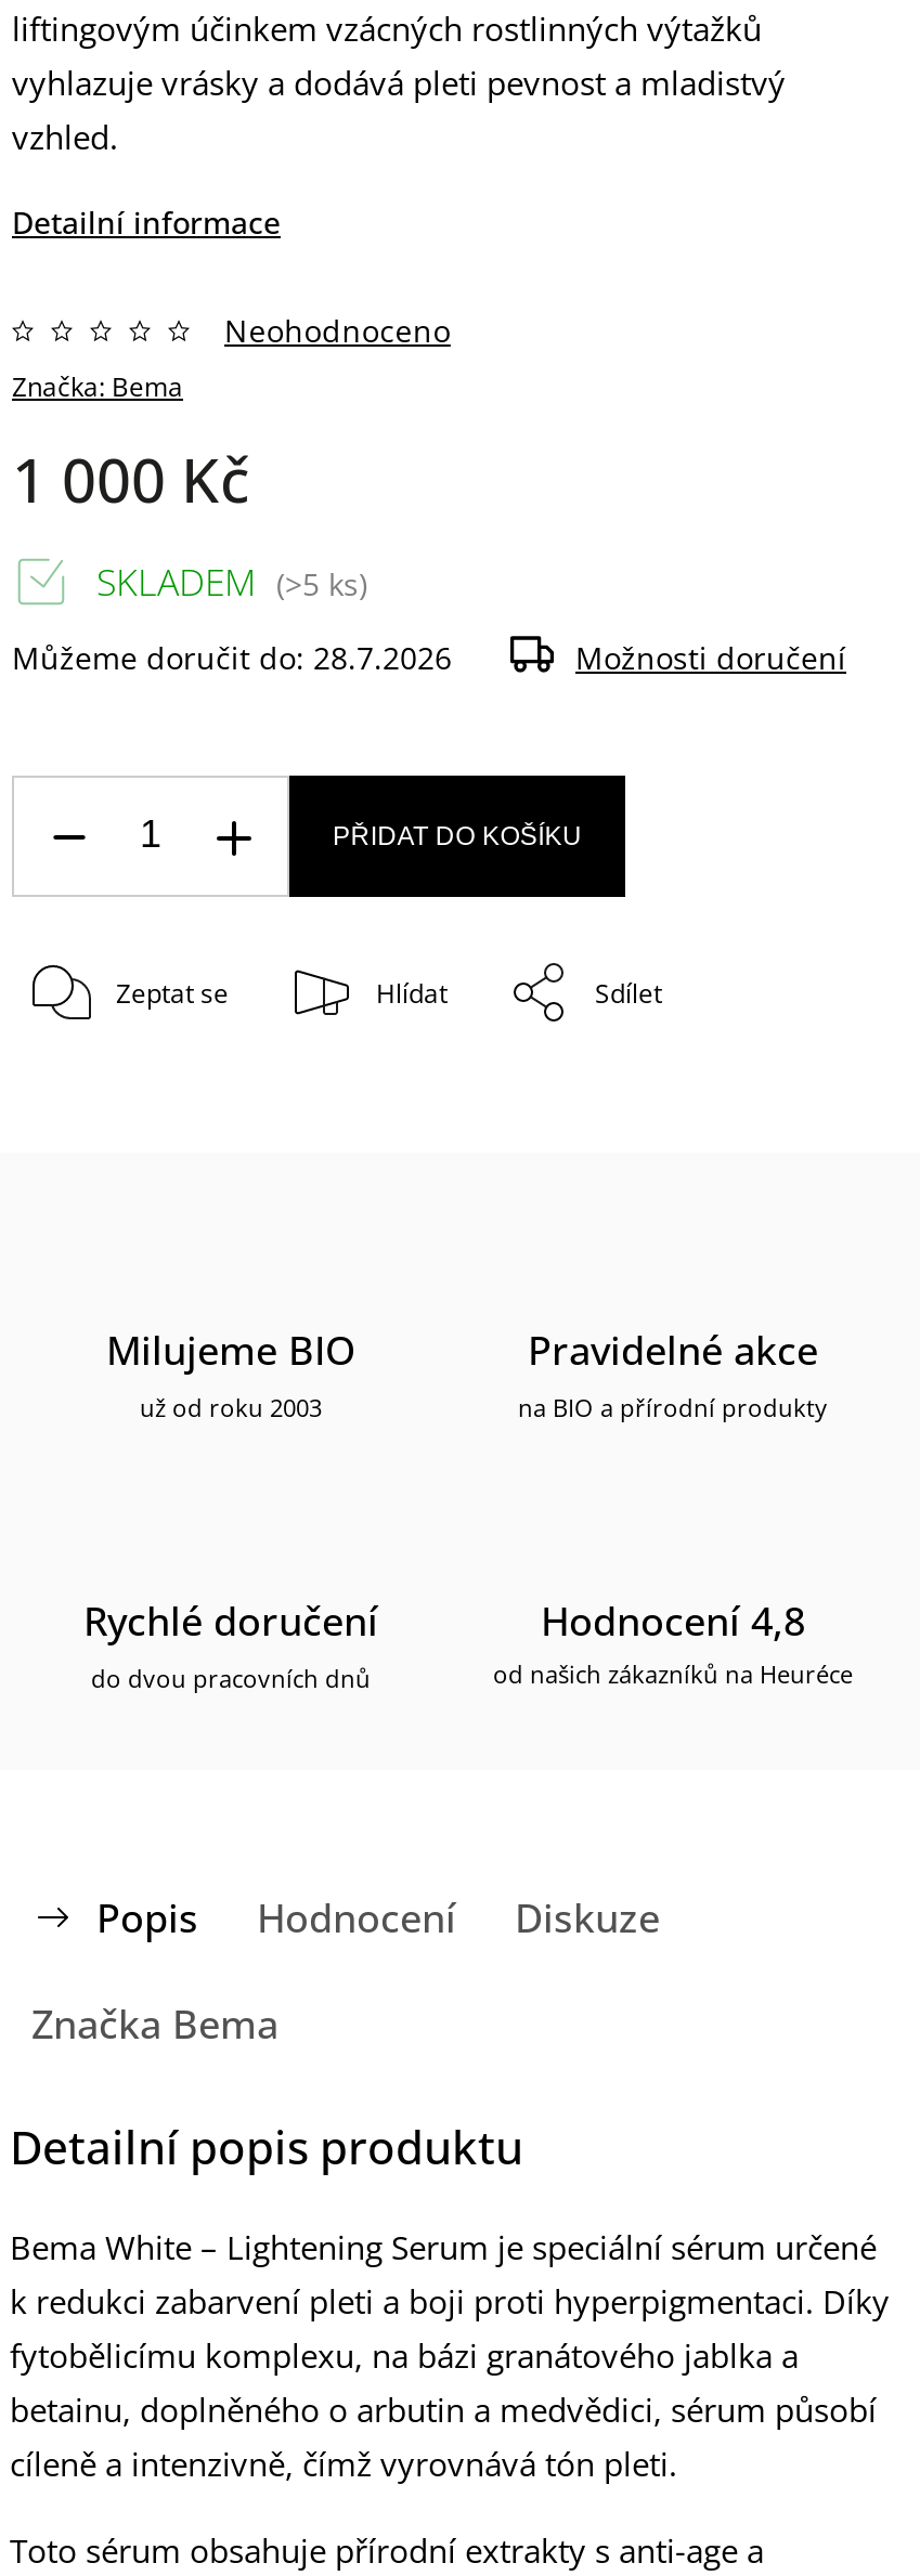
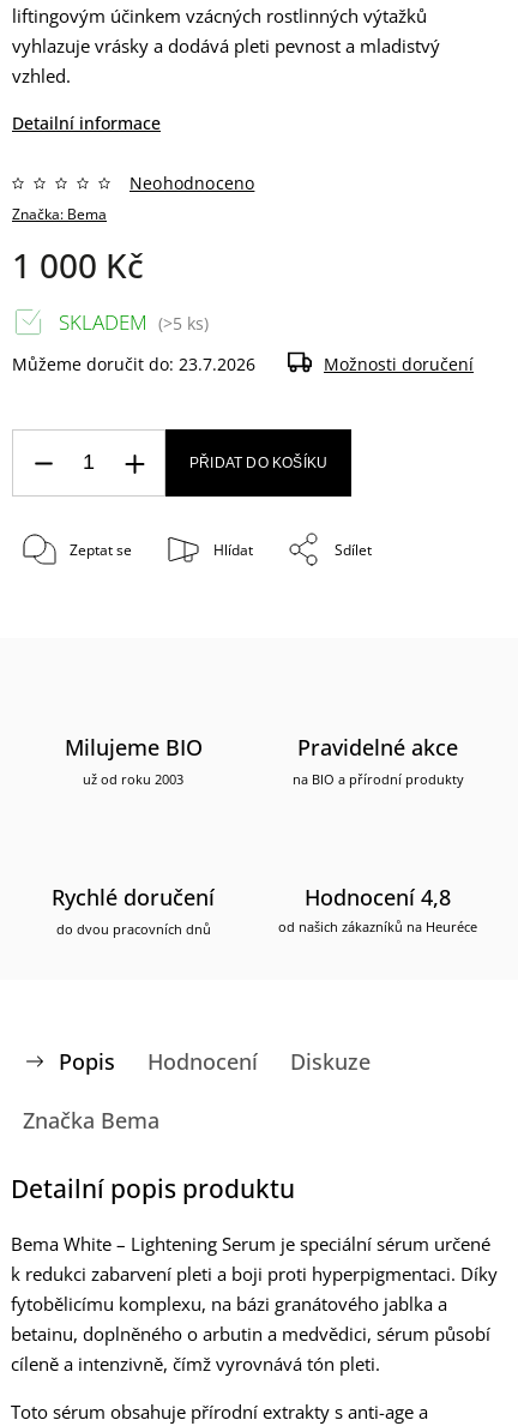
- Můžeme doručit do: 28.7.2026
+ Můžeme doručit do: 23.7.2026
